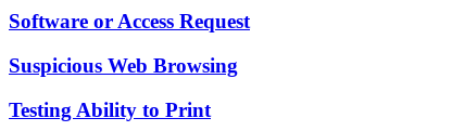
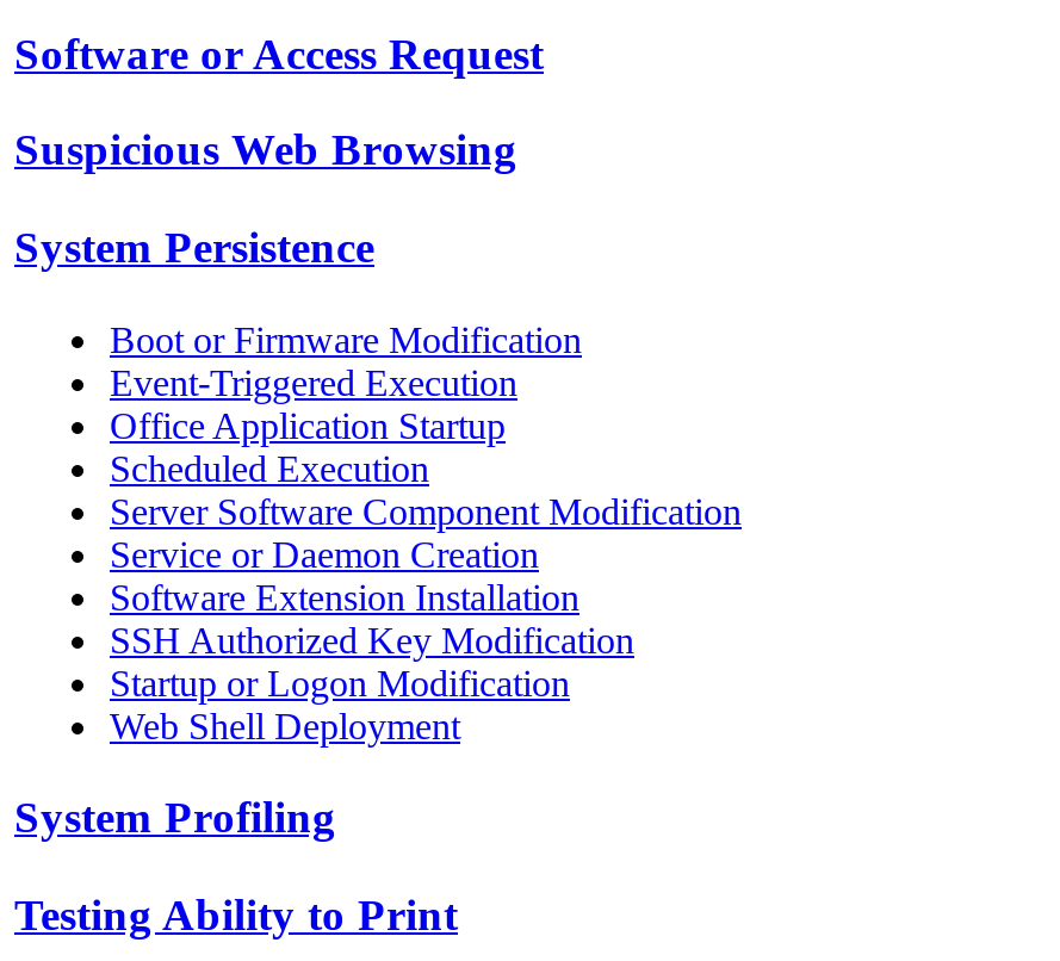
+ System Persistence
+ Boot or Firmware Modification
+ Event-Triggered Execution
+ Office Application Startup
+ Scheduled Execution
+ Server Software Component Modification
+ Service or Daemon Creation
+ Software Extension Installation
+ SSH Authorized Key Modification
+ Startup or Logon Modification
+ Web Shell Deployment
+ System Profiling
